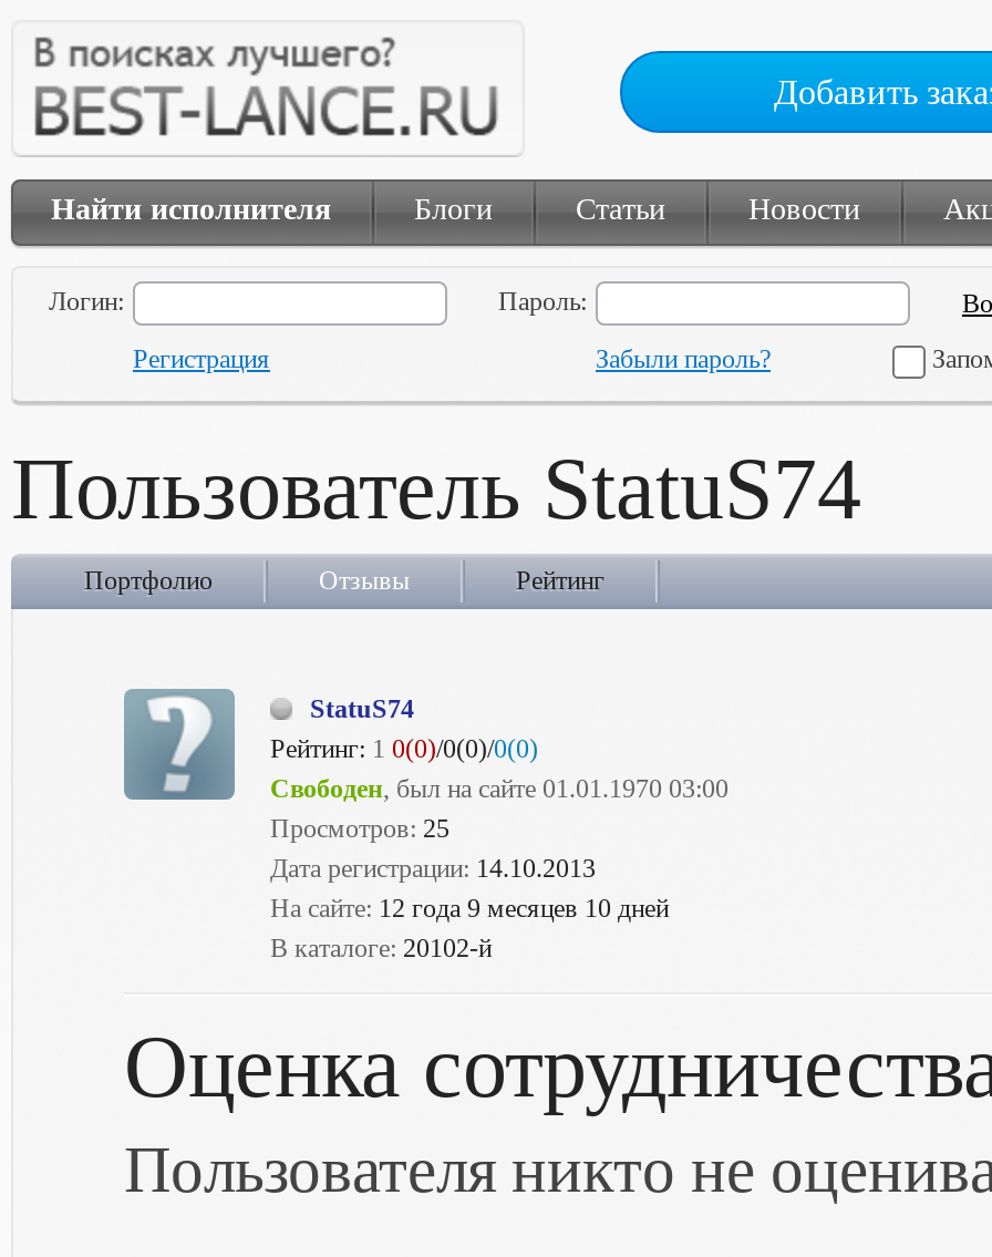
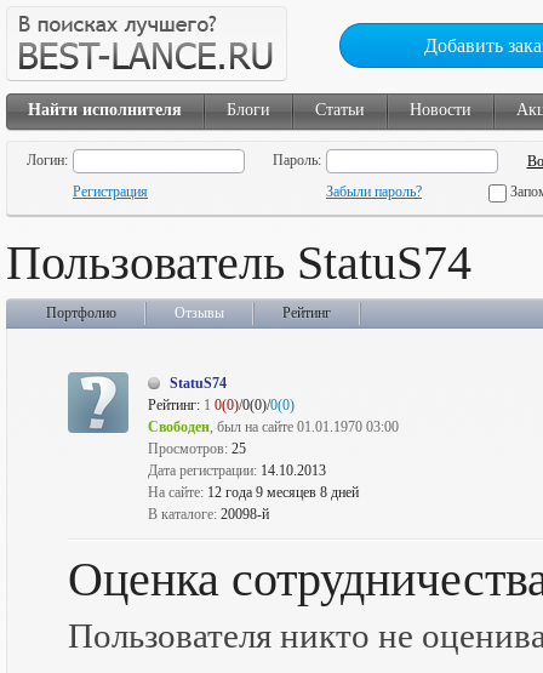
- На сайте: 12 года 9 месяцев 10 дней
+ На сайте: 12 года 9 месяцев 8 дней

- В каталоге: 20102-й
+ В каталоге: 20098-й
